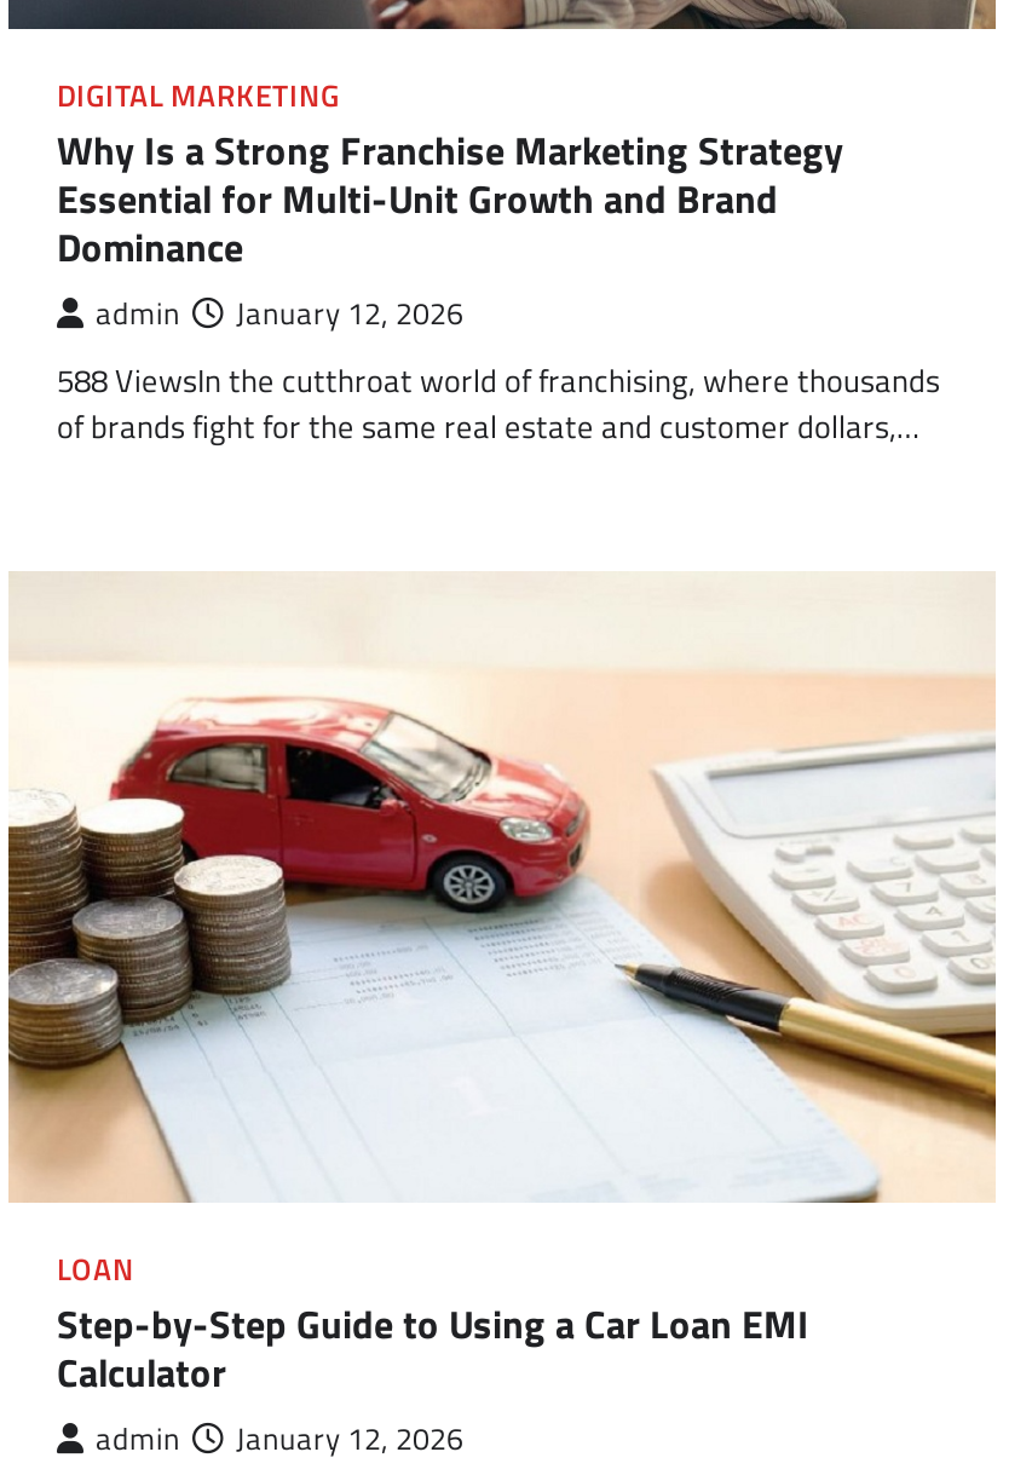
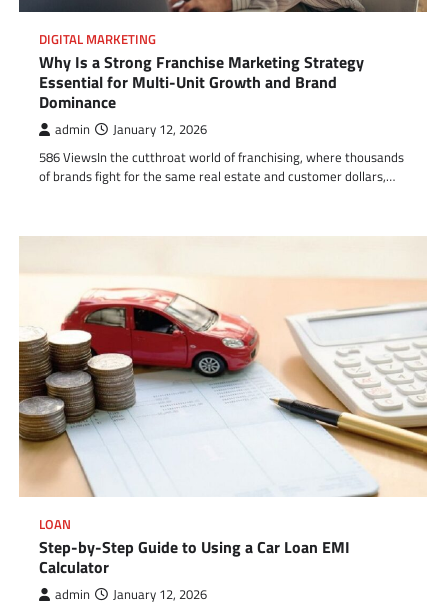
- 588 ViewsIn the cutthroat world of franchising, where thousands
+ 586 ViewsIn the cutthroat world of franchising, where thousands
